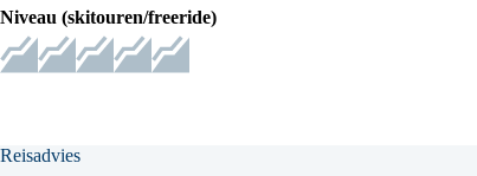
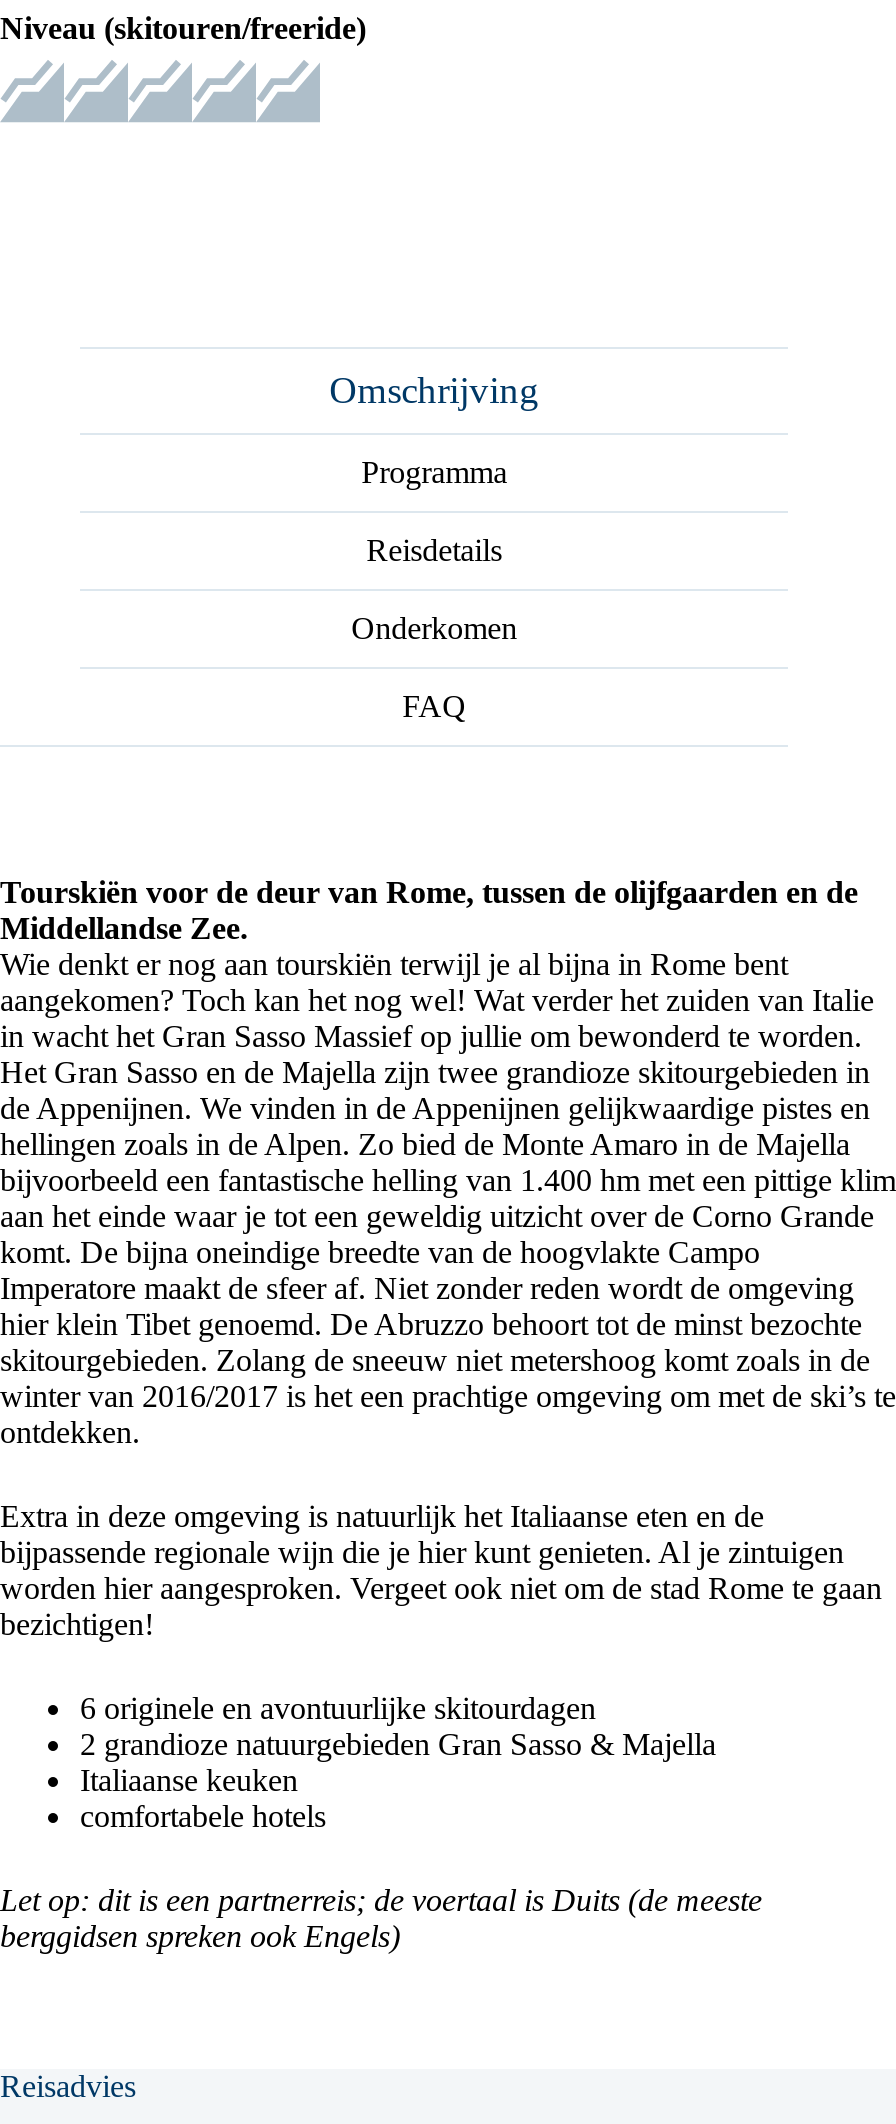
+ Tourskiën voor de deur van Rome, tussen de olijfgaarden en de
+ Middellandse Zee.
+ Wie denkt er nog aan tourskiën terwijl je al bijna in Rome bent
+ aangekomen? Toch kan het nog wel! Wat verder het zuiden van Italie
+ in wacht het Gran Sasso Massief op jullie om bewonderd te worden.
+ Het Gran Sasso en de Majella zijn twee grandioze skitourgebieden in
+ de Appenijnen. We vinden in de Appenijnen gelijkwaardige pistes en
+ hellingen zoals in de Alpen. Zo bied de Monte Amaro in de Majella
+ bijvoorbeeld een fantastische helling van 1.400 hm met een pittige klim
+ aan het einde waar je tot een geweldig uitzicht over de Corno Grande
+ komt. De bijna oneindige breedte van de hoogvlakte Campo
+ Imperatore maakt de sfeer af. Niet zonder reden wordt de omgeving
+ hier klein Tibet genoemd. De Abruzzo behoort tot de minst bezochte
+ skitourgebieden. Zolang de sneeuw niet metershoog komt zoals in de
+ winter van 2016/2017 is het een prachtige omgeving om met de ski’s te
+ ontdekken.
+ Extra in deze omgeving is natuurlijk het Italiaanse eten en de
+ bijpassende regionale wijn die je hier kunt genieten. Al je zintuigen
+ worden hier aangesproken. Vergeet ook niet om de stad Rome te gaan
+ bezichtigen!
+ 6 originele en avontuurlijke skitourdagen
+ 2 grandioze natuurgebieden Gran Sasso & Majella
+ Italiaanse keuken
+ comfortabele hotels
+ Let op: dit is een partnerreis; de voertaal is Duits (de meeste
+ berggidsen spreken ook Engels)

+ Omschrijving
+ Programma
+ Reisdetails
+ Onderkomen
+ FAQ
